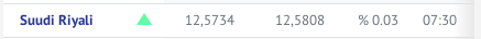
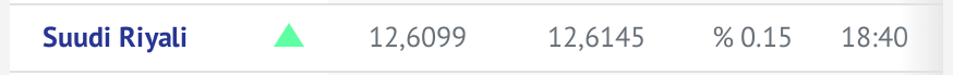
- 12,5734
+ 12,6099

- 12,5808
+ 12,6145

- % 0.03
+ % 0.15

- 07:30
+ 18:40
